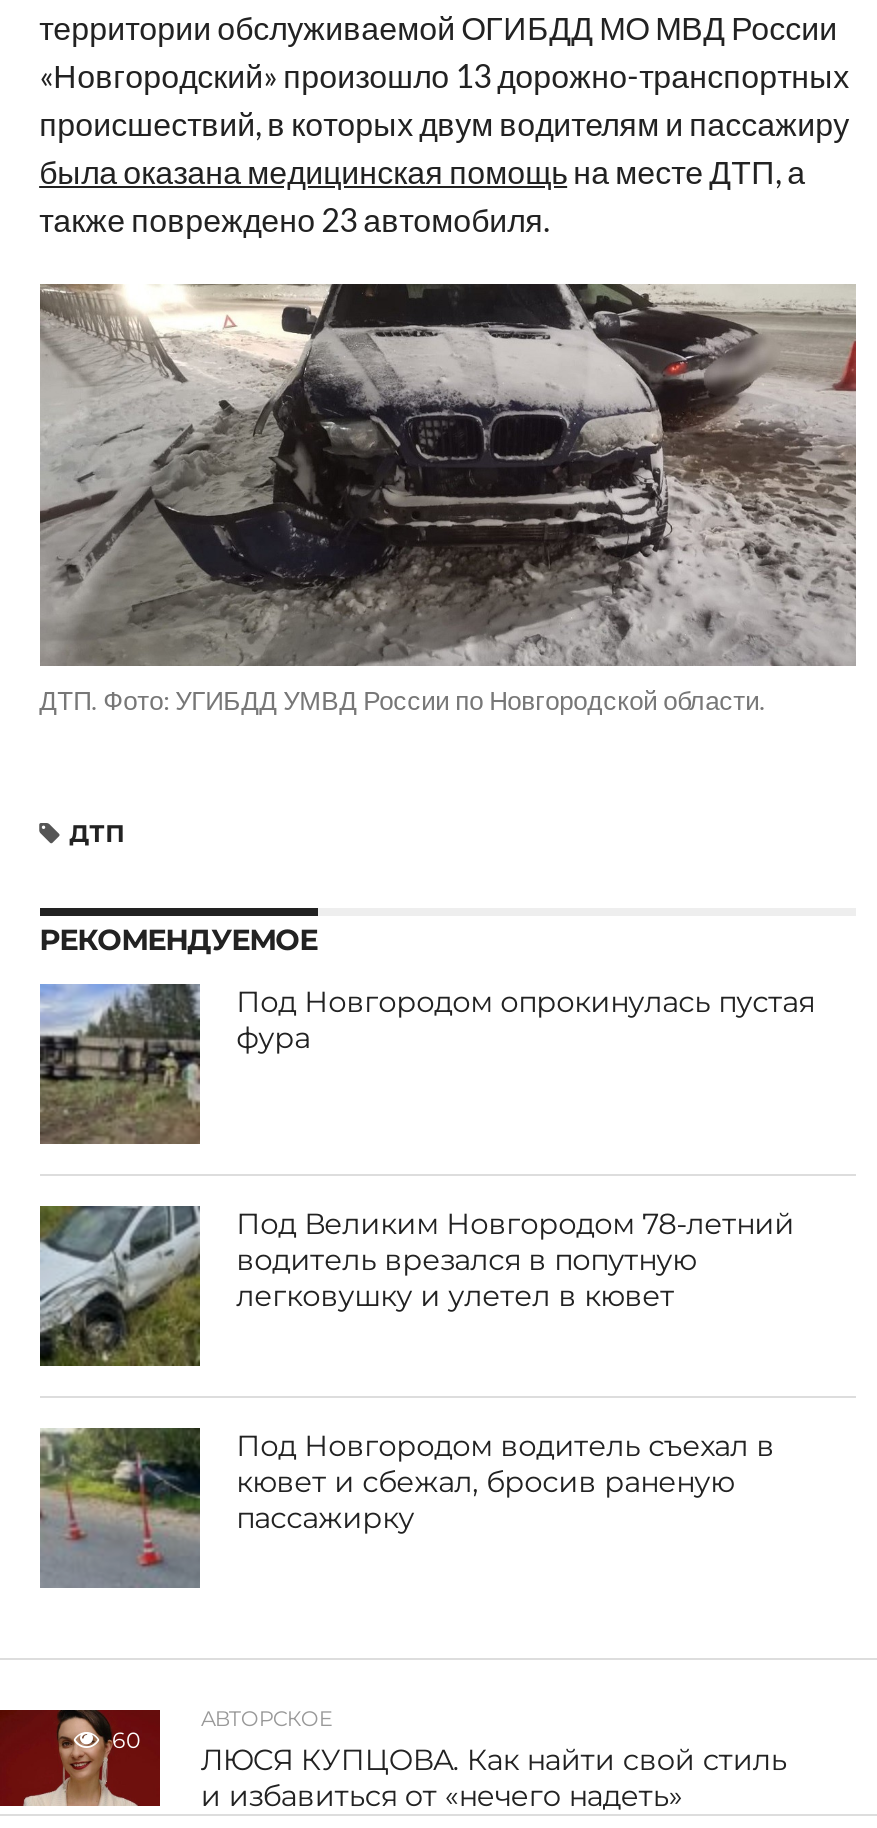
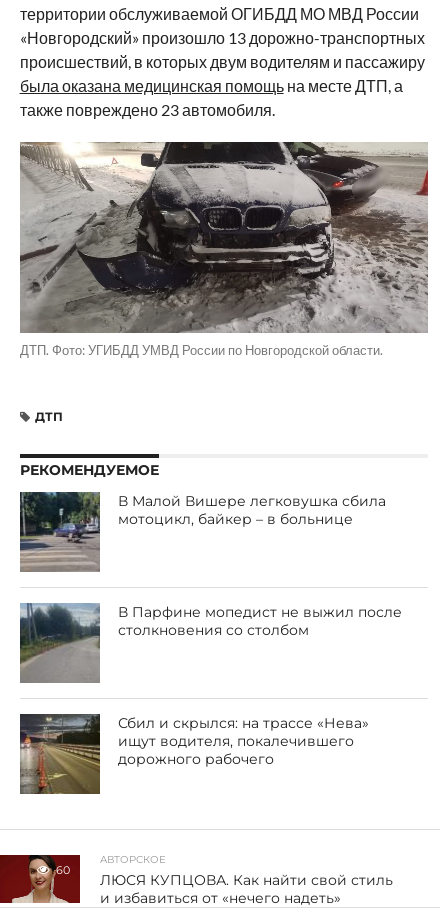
- [image]
- Под Новгородом опрокинулась пустая
- фура
+ [image]
+ В Малой Вишере легковушка сбила
+ мотоцикл, байкер – в больнице

- [image]
- Под Великим Новгородом 78-летний
- водитель врезался в попутную
- легковушку и улетел в кювет
+ [image]
+ В Парфине мопедист не выжил после
+ столкновения со столбом

- [image]
- Под Новгородом водитель съехал в
- кювет и сбежал, бросив раненую
- пассажирку
+ [image]
+ Сбил и скрылся: на трассе «Нева»
+ ищут водителя, покалечившего
+ дорожного рабочего
